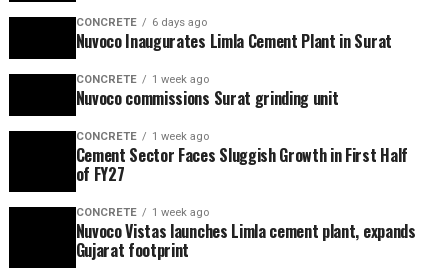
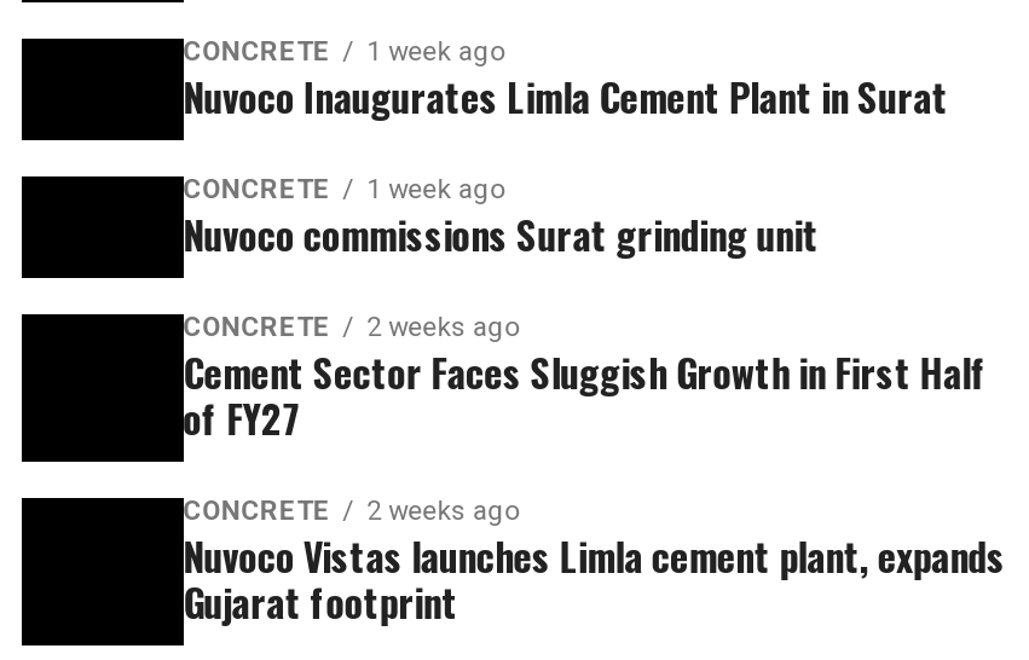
- CONCRETE 6 days ago
+ CONCRETE 1 week ago

- CONCRETE 1 week ago
+ CONCRETE 2 weeks ago

- CONCRETE 1 week ago
+ CONCRETE 2 weeks ago
